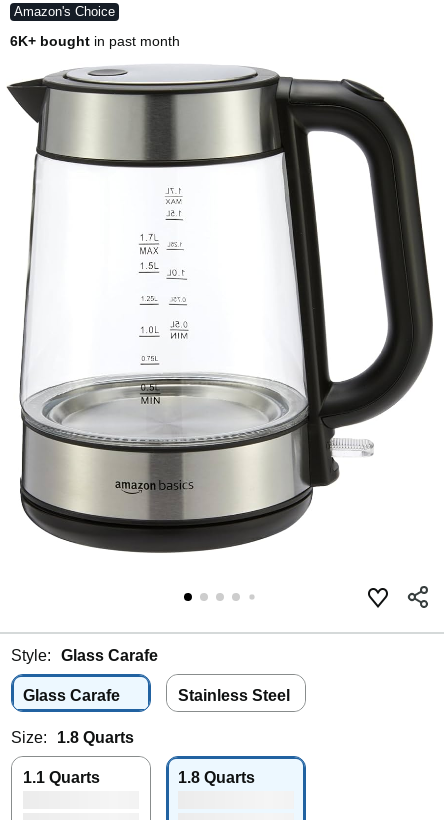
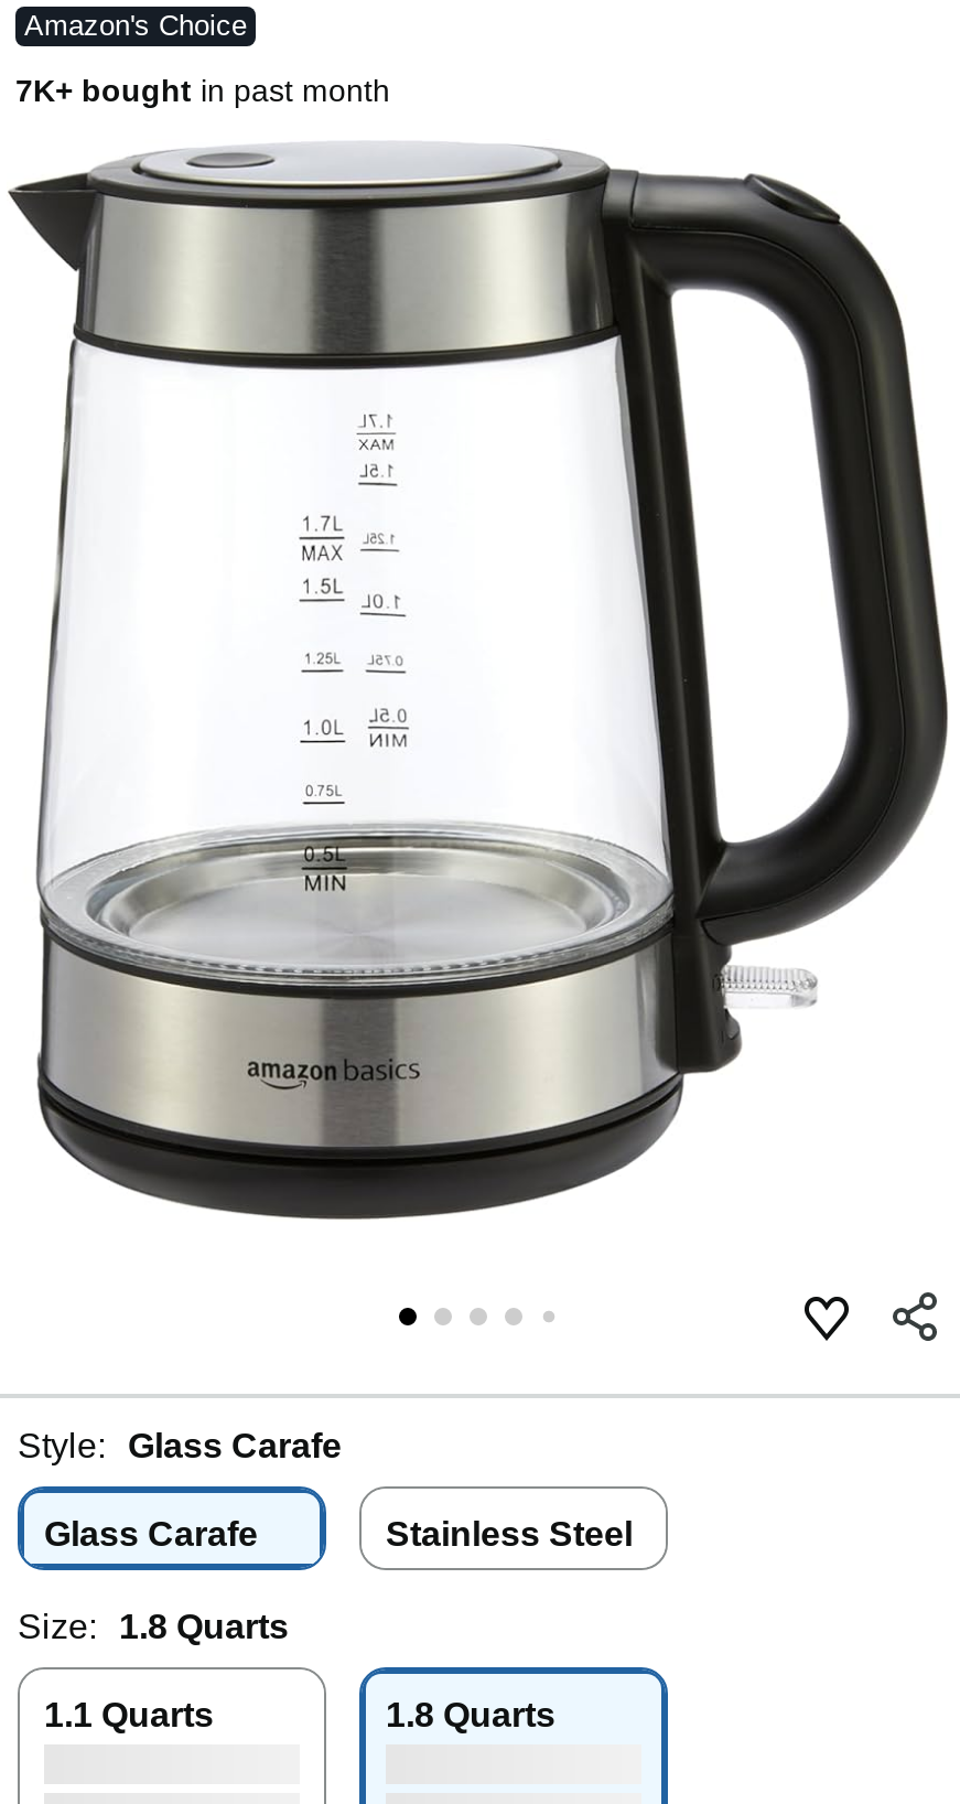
- 6K+ bought in past month
+ 7K+ bought in past month
